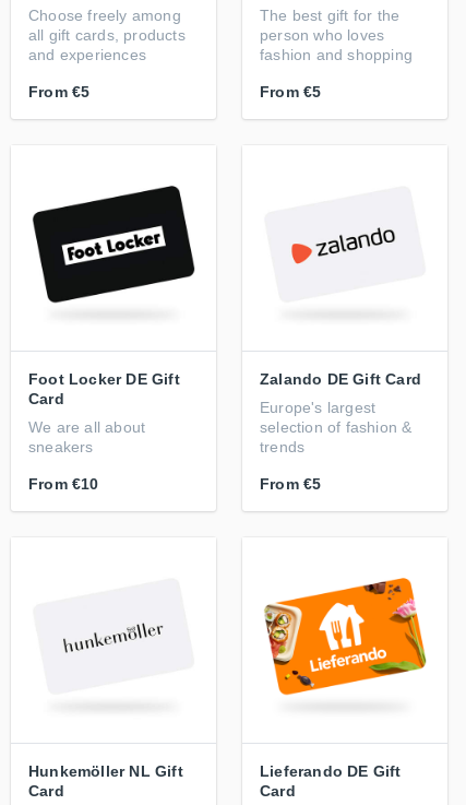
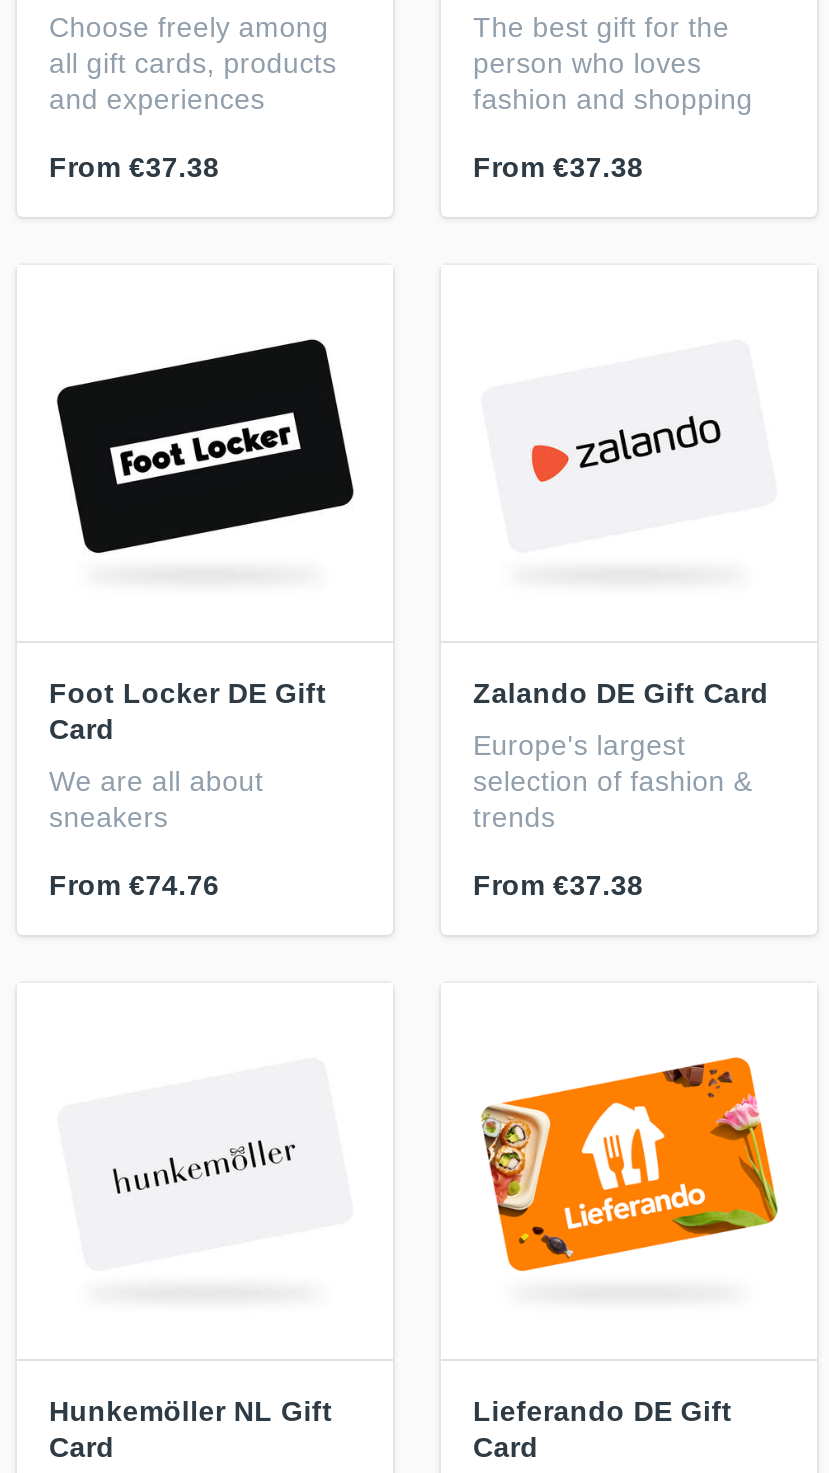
- From €5
+ From €37.38

- From €5
+ From €37.38

- From €10
+ From €74.76

- From €5
+ From €37.38
